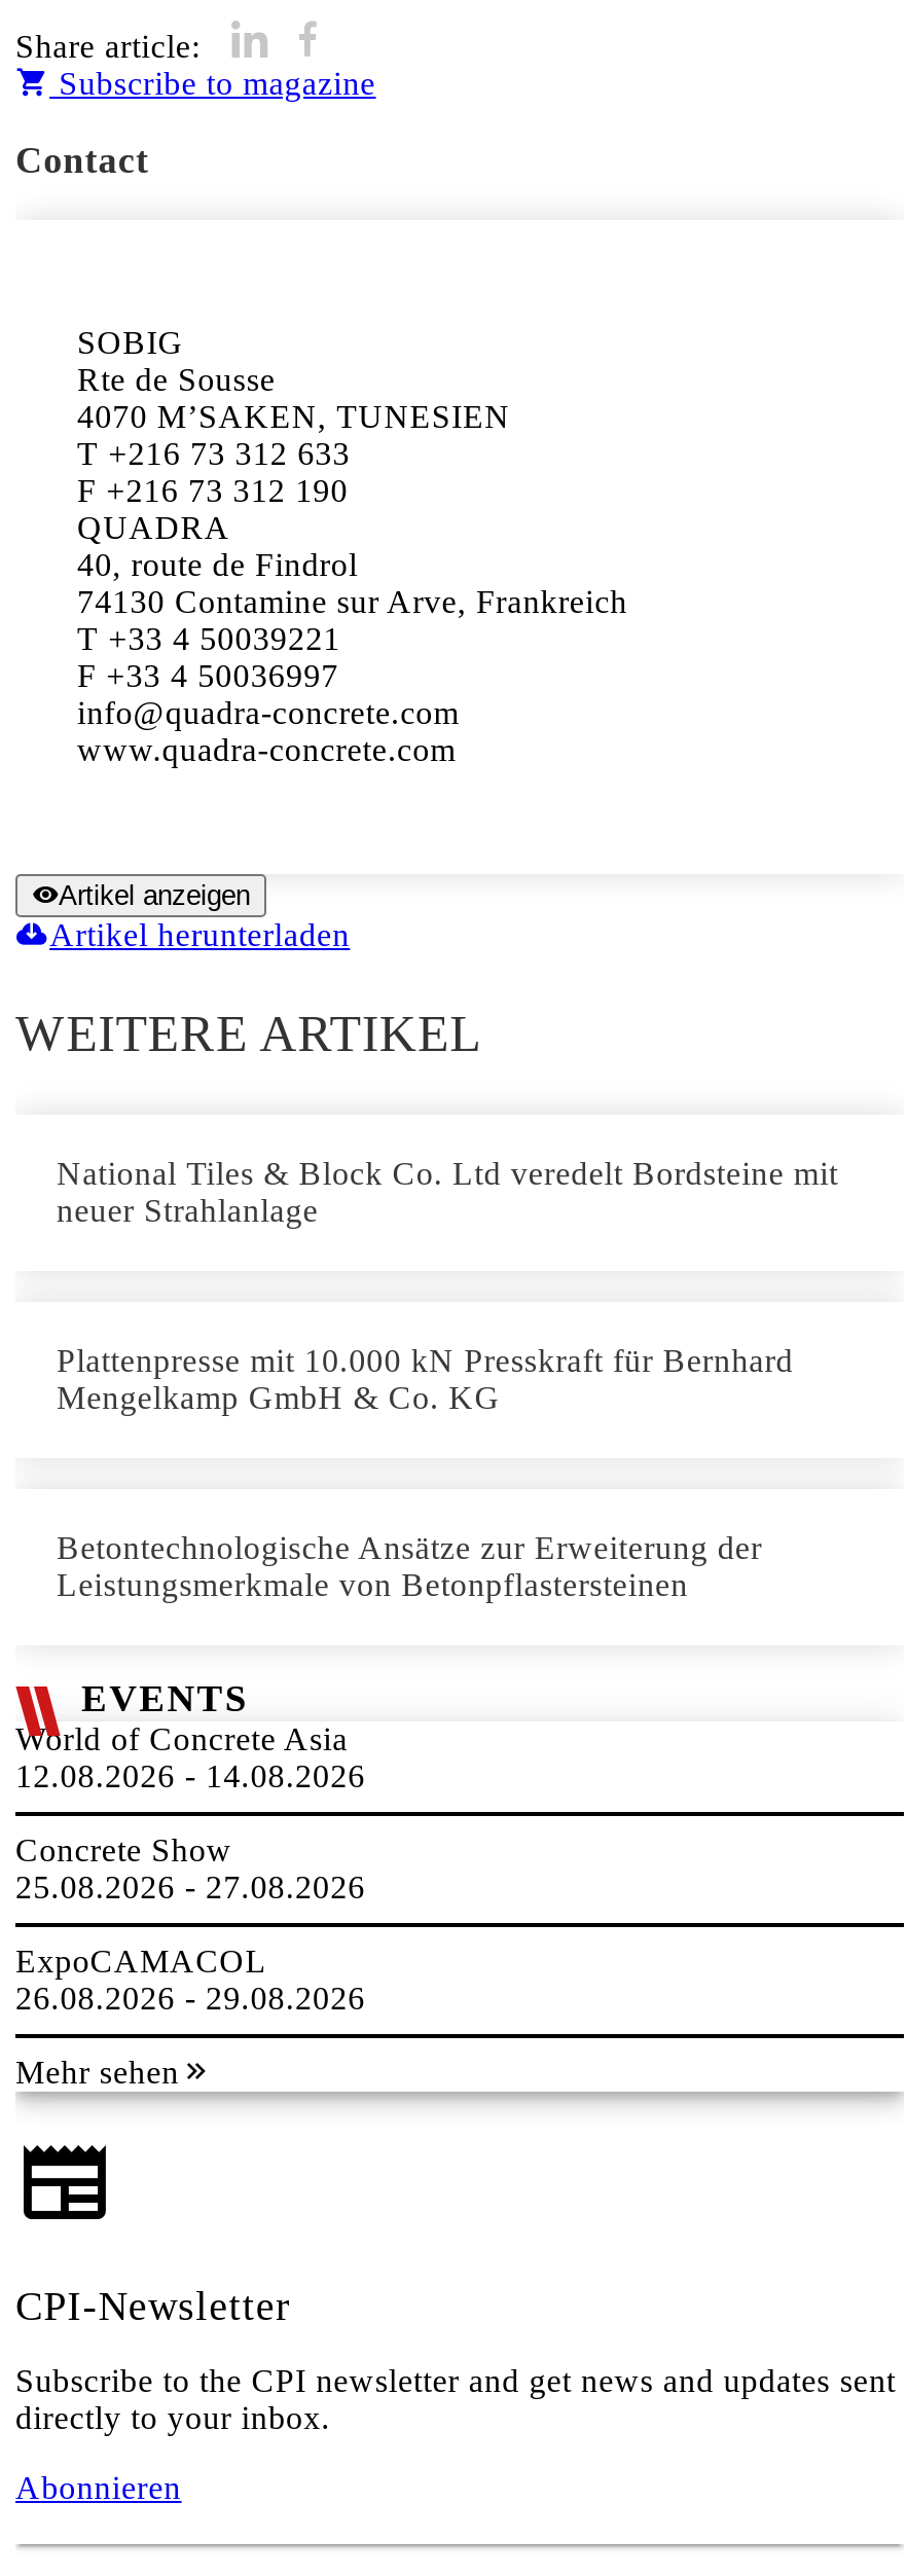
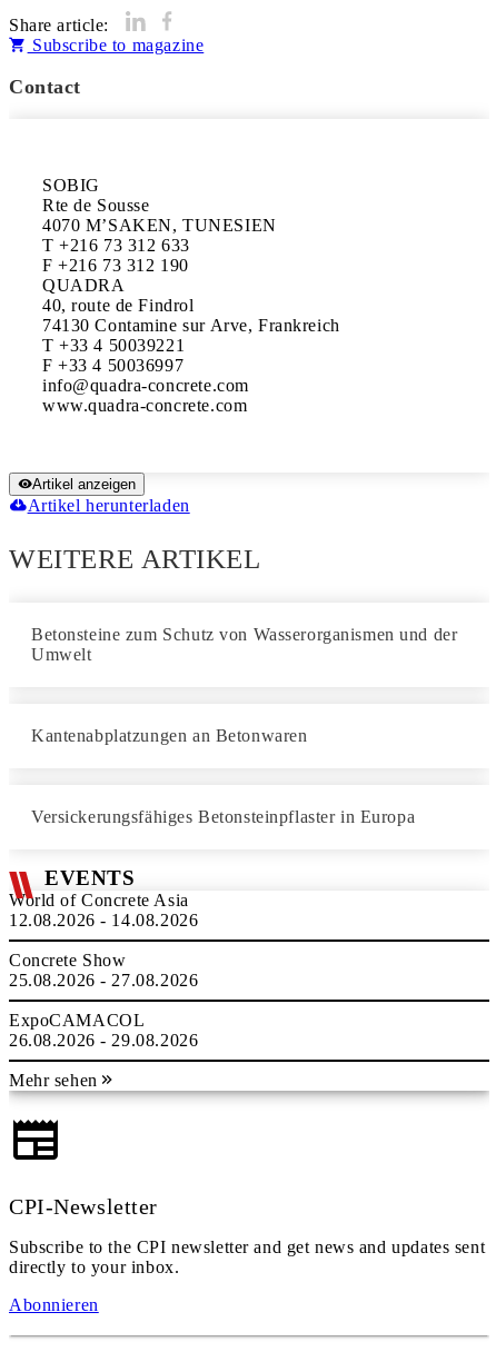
- National Tiles & Block Co. Ltd veredelt Bordsteine mit
- neuer Strahlanlage
+ Betonsteine zum Schutz von Wasserorganismen und der
+ Umwelt

- Plattenpresse mit 10.000 kN Presskraft für Bernhard
- Mengelkamp GmbH & Co. KG
+ Kantenabplatzungen an Betonwaren

- Betontechnologische Ansätze zur Erweiterung der
- Leistungsmerkmale von Betonpflastersteinen
+ Versickerungsfähiges Betonsteinpflaster in Europa
